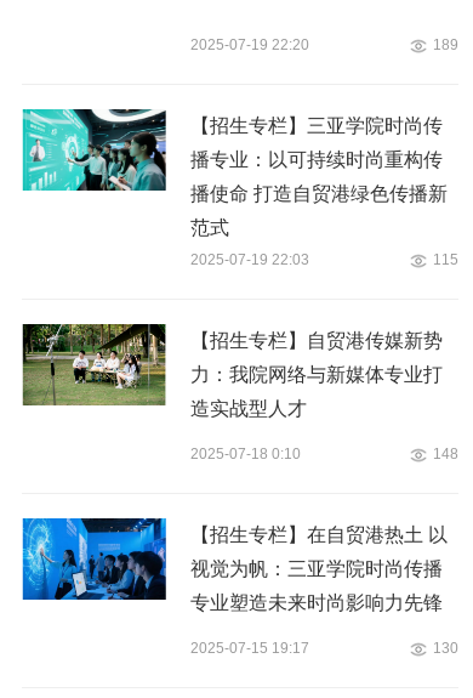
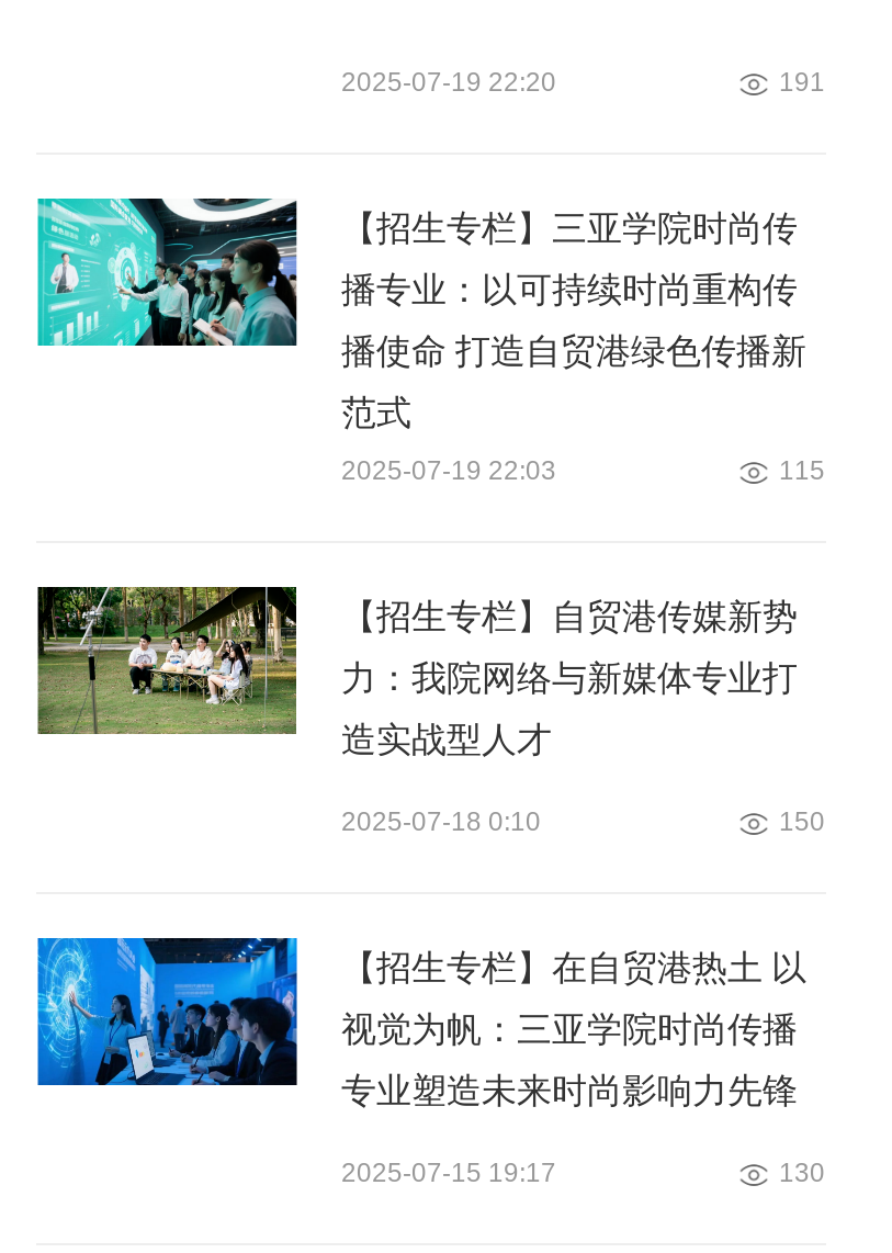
- 189
+ 191

- 148
+ 150
